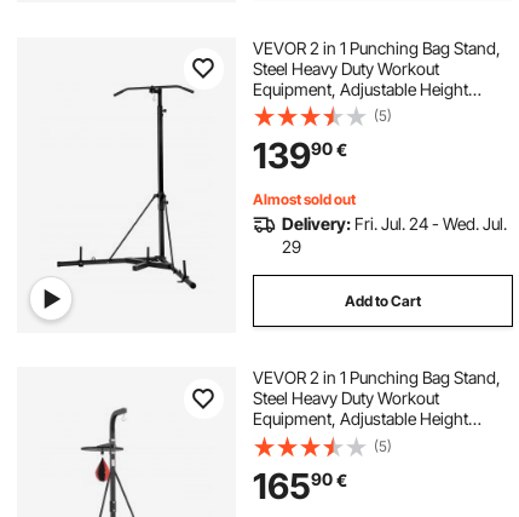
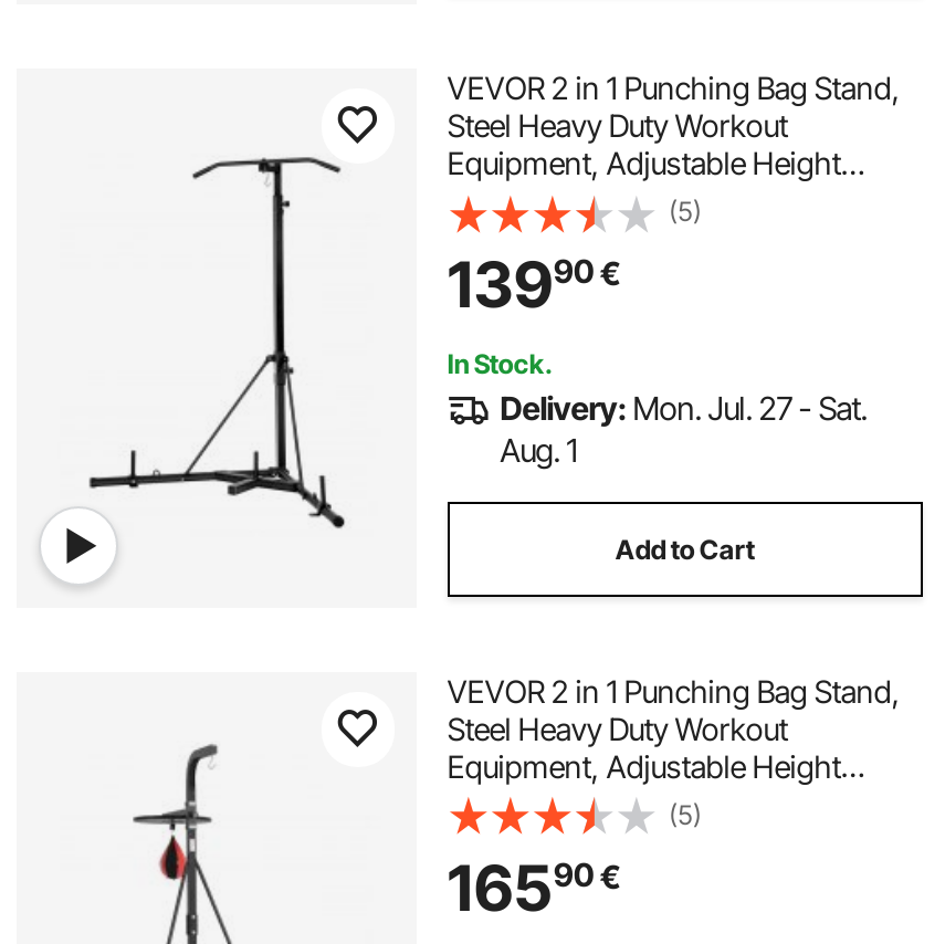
- Almost sold out
- Delivery: Fri. Jul. 24 - Wed. Jul.
- 29
+ In Stock.
+ Delivery: Mon. Jul. 27 - Sat.
+ Aug. 1
